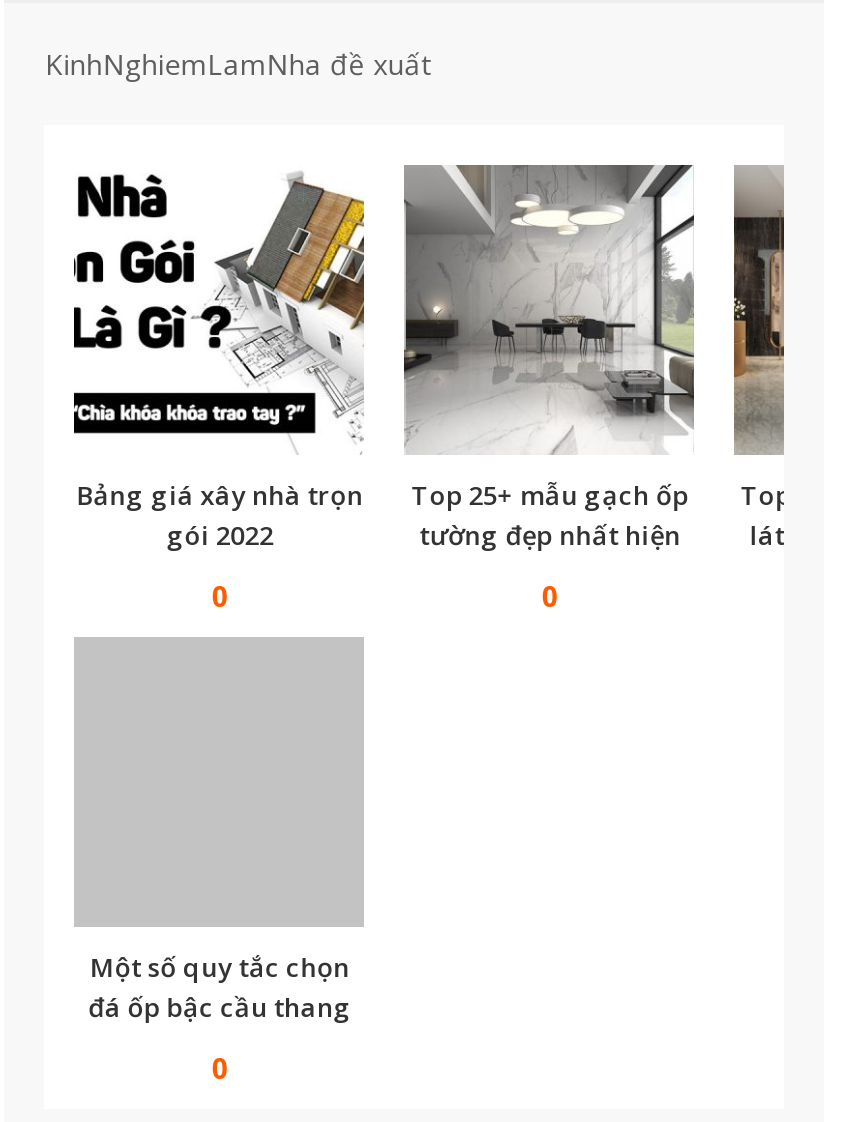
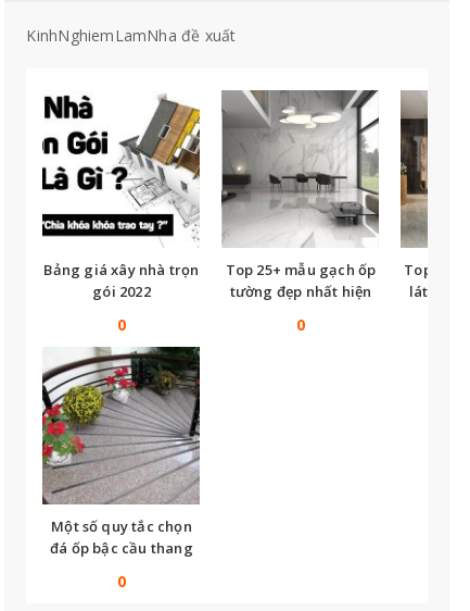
+ [image]
